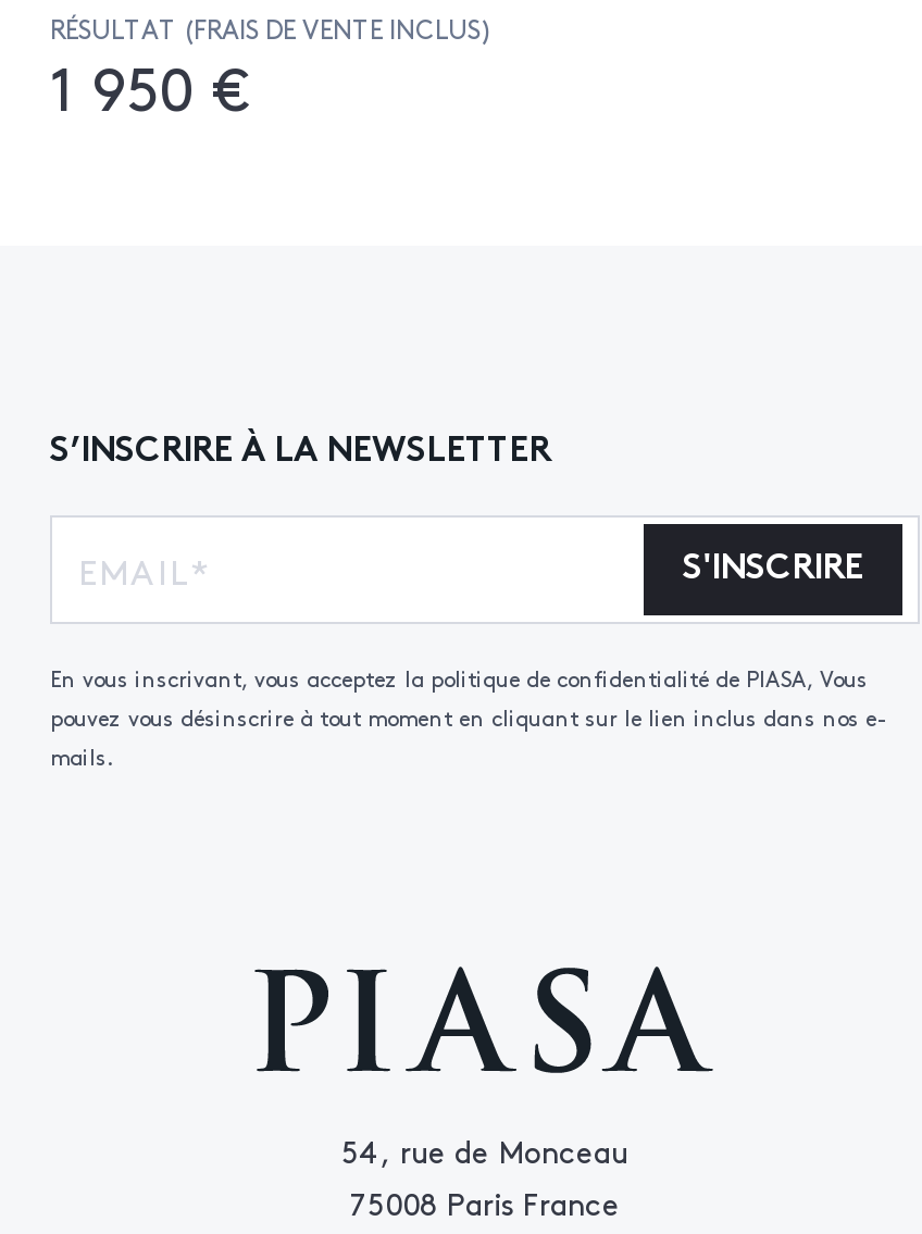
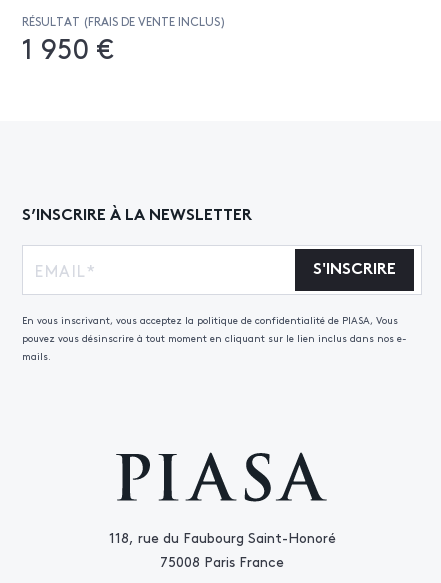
- 54, rue de Monceau
+ 118, rue du Faubourg Saint-Honoré
